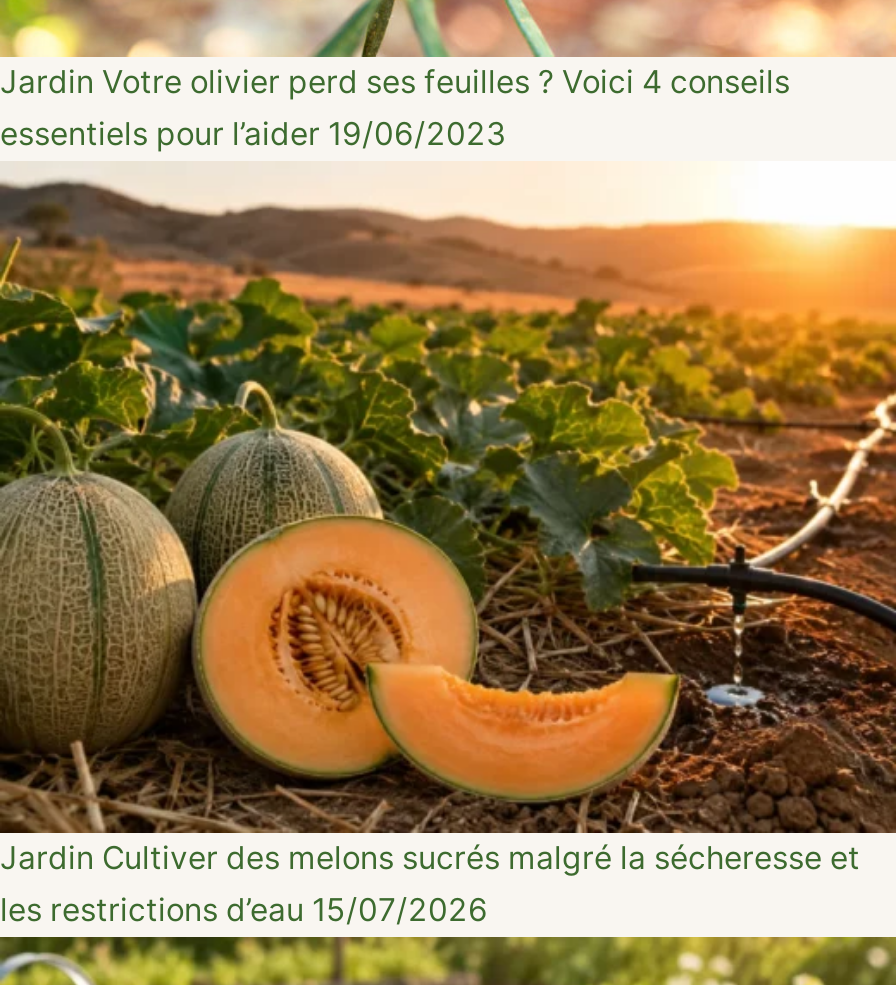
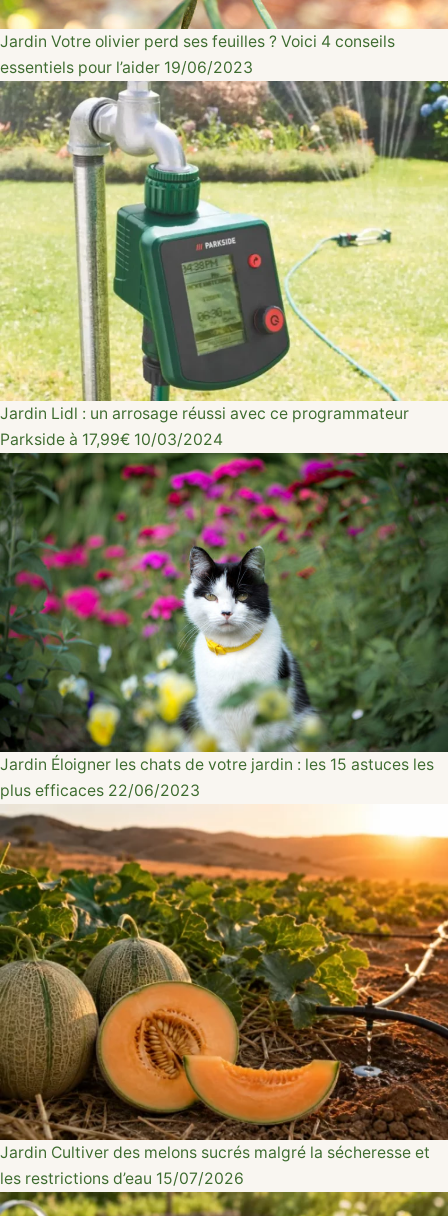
+ [image]
+ Jardin Lidl : un arrosage réussi avec ce programmateur
+ Parkside à 17,99€ 10/03/2024

+ [image]
+ Jardin Éloigner les chats de votre jardin : les 15 astuces les
+ plus efficaces 22/06/2023
